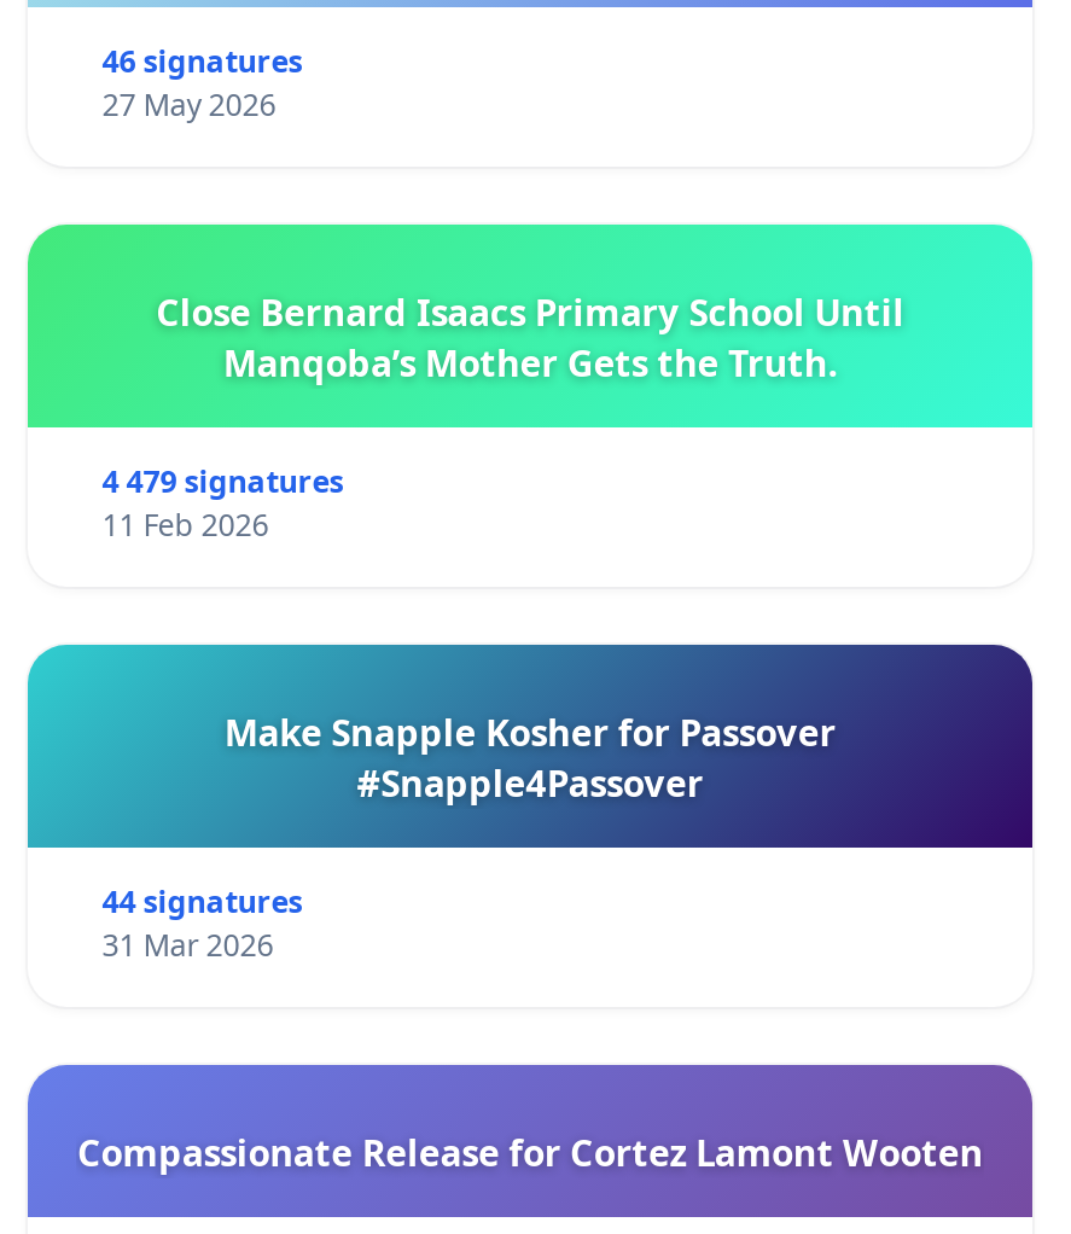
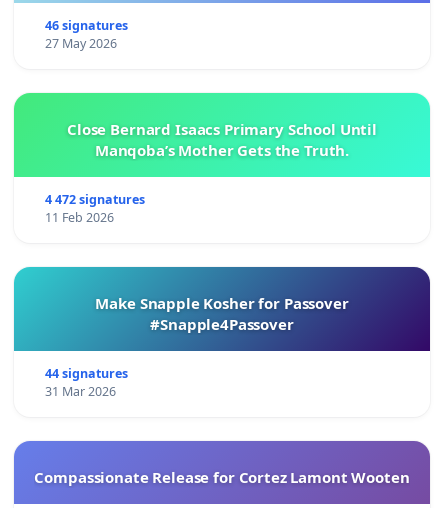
- 4 479 signatures
+ 4 472 signatures
